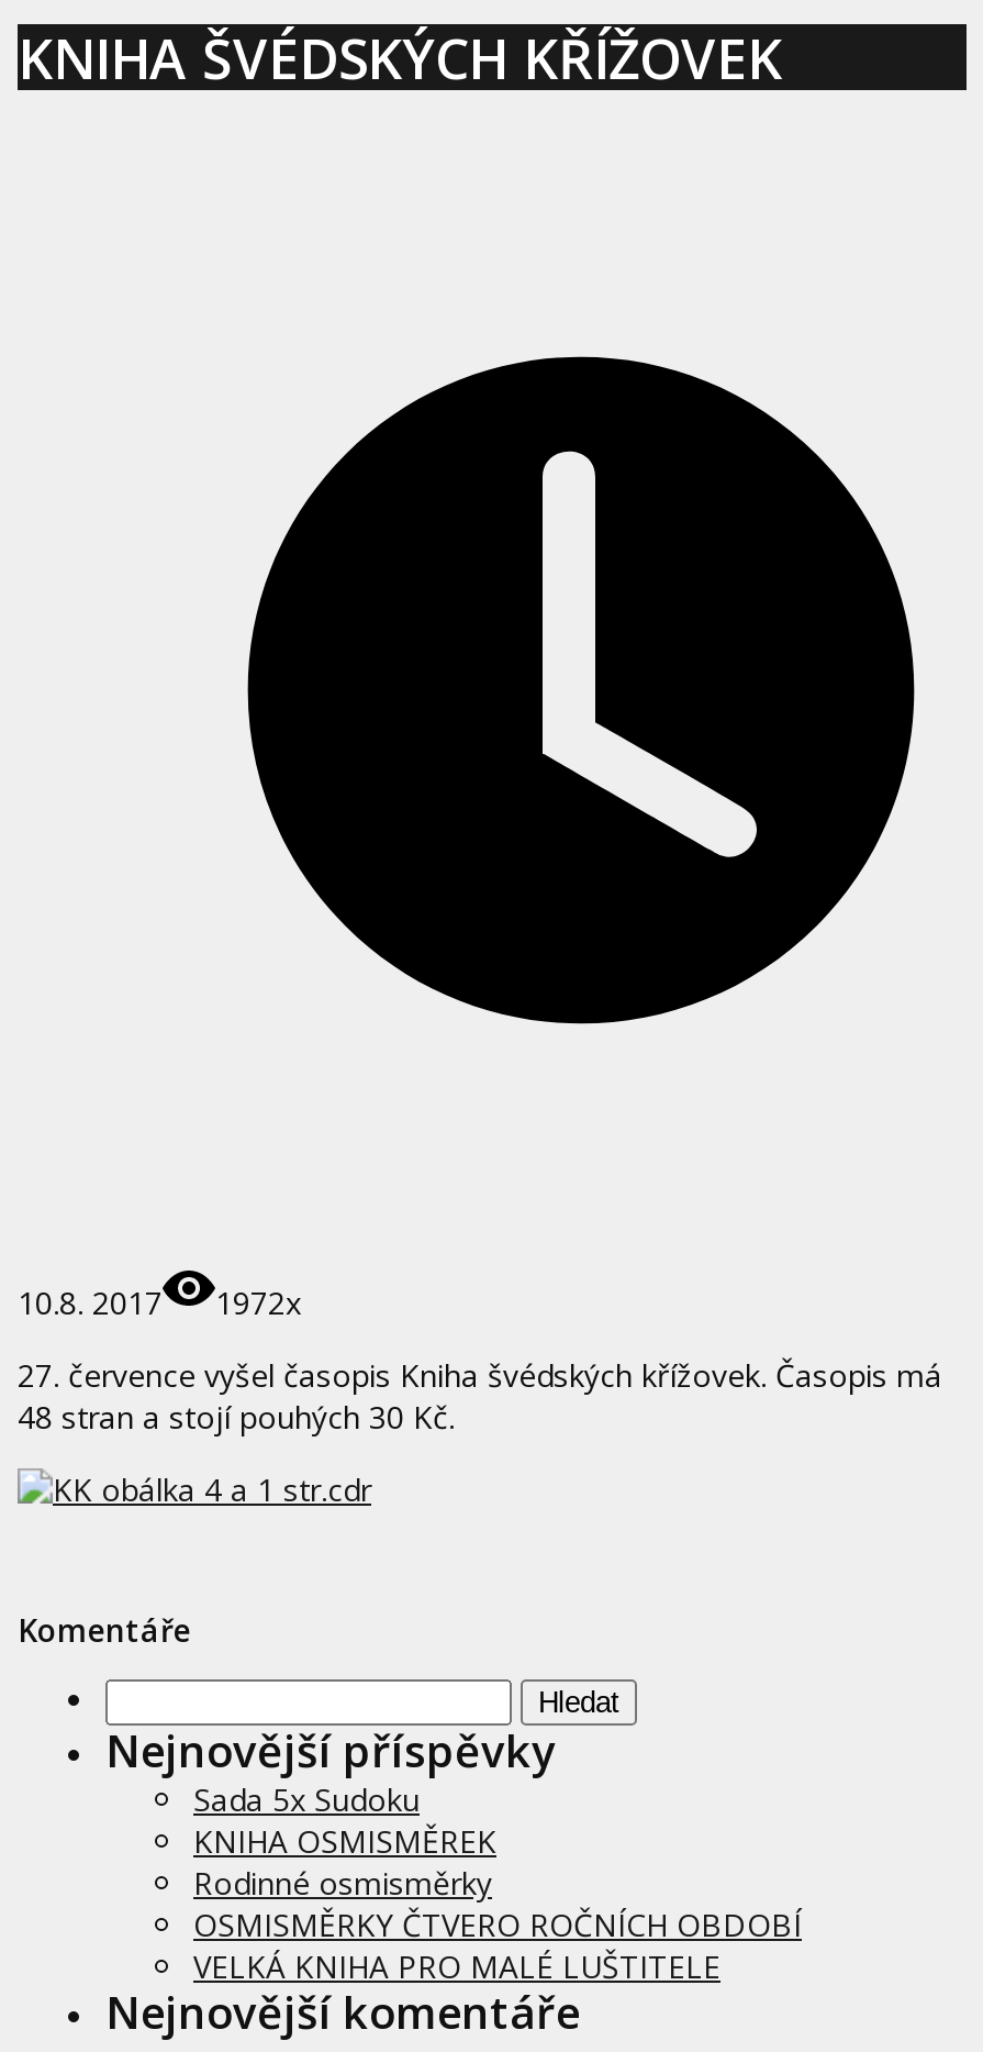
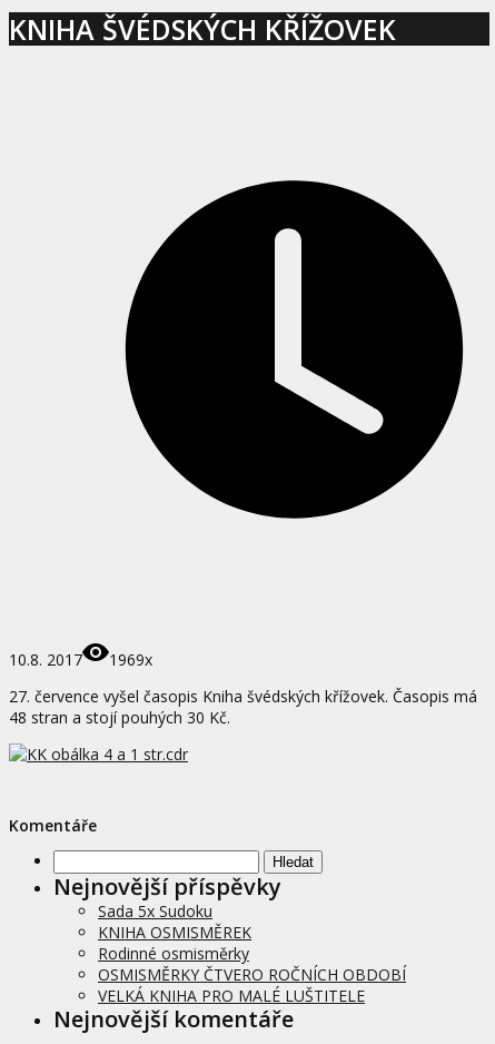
- 10.8. 2017 1972x
+ 10.8. 2017 1969x
